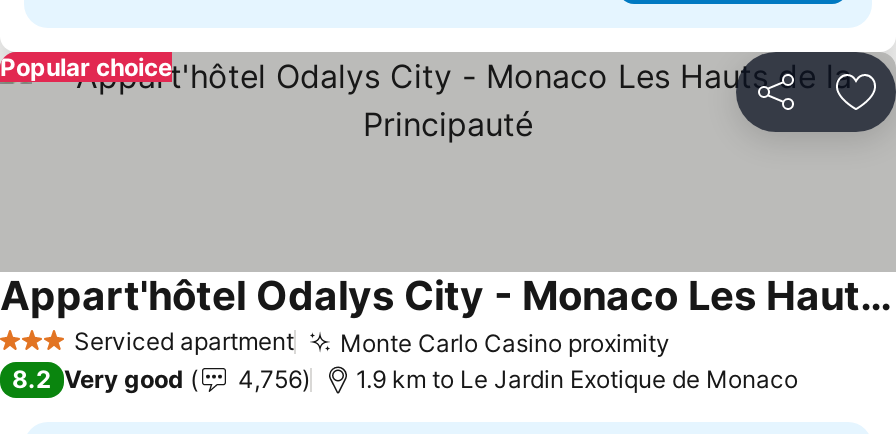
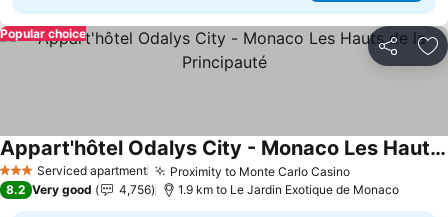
- Monte Carlo Casino proximity
+ Proximity to Monte Carlo Casino
